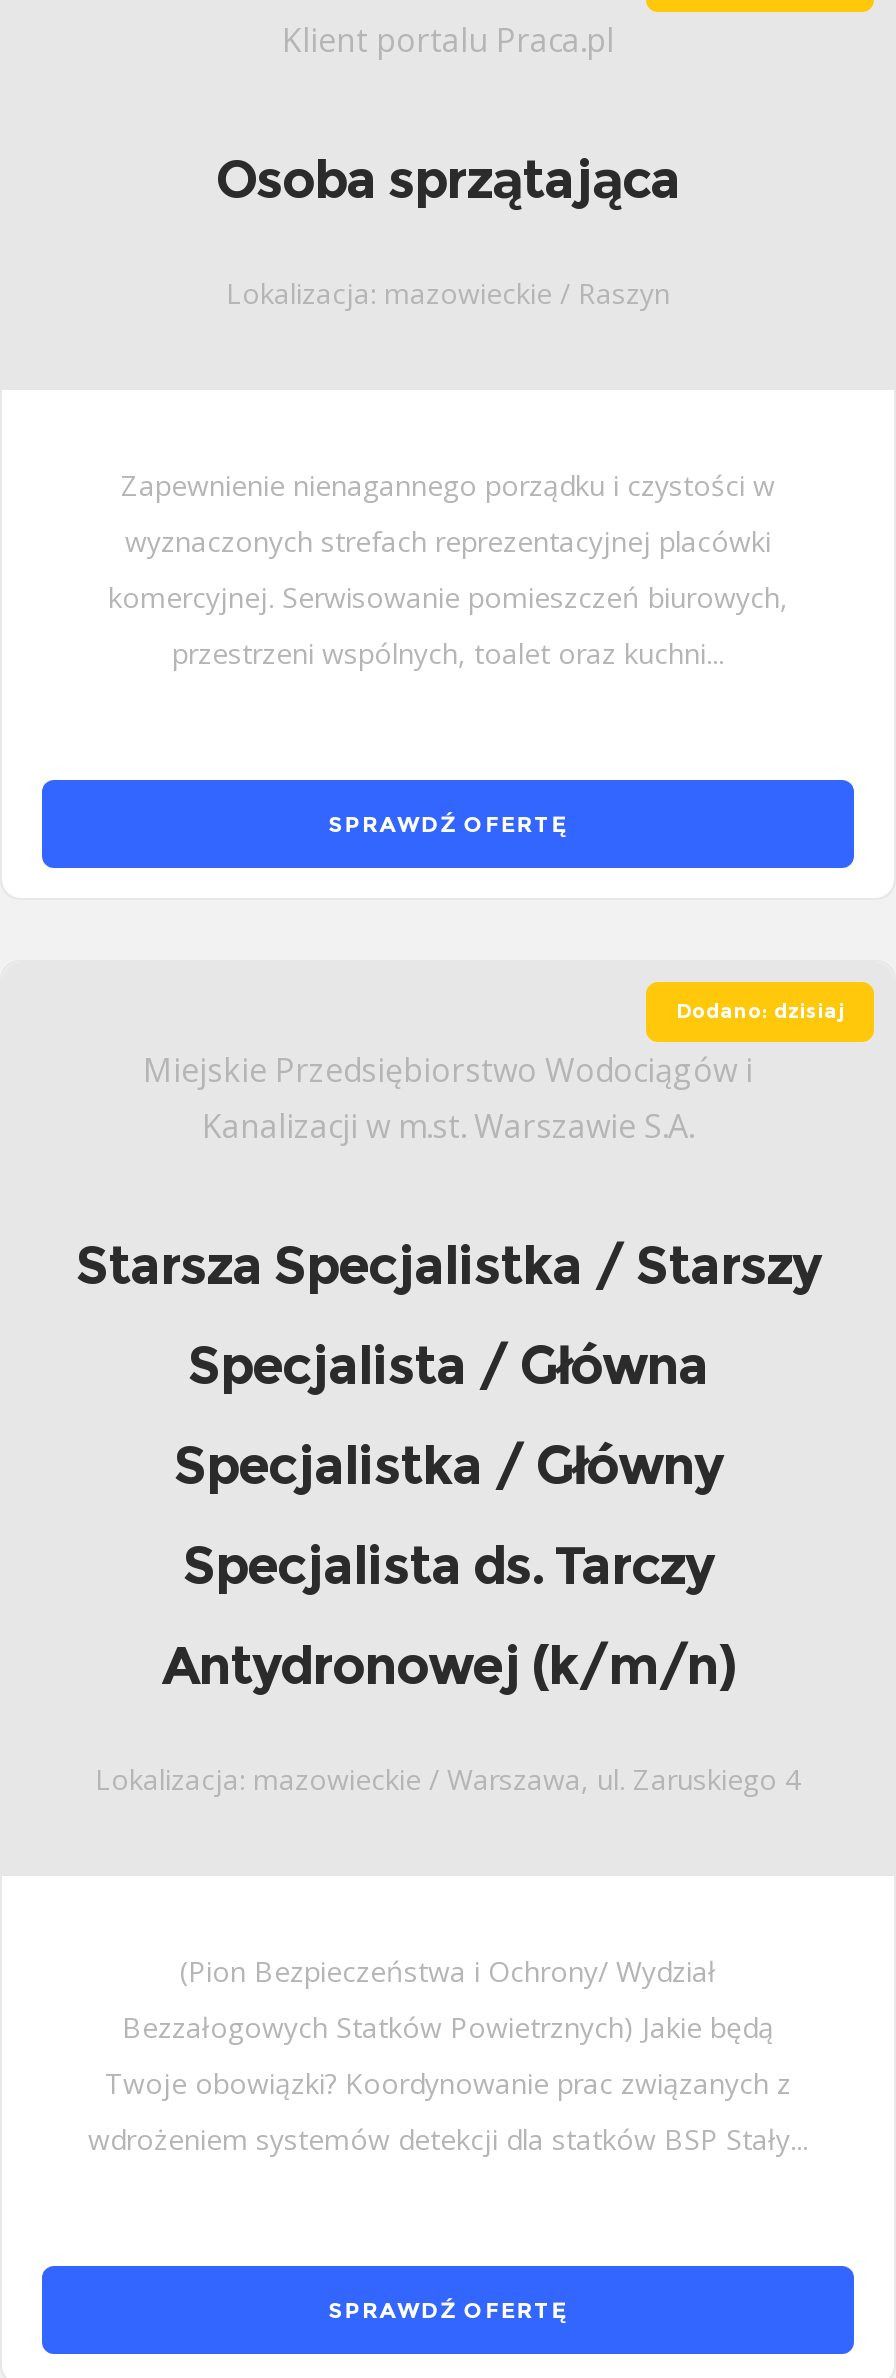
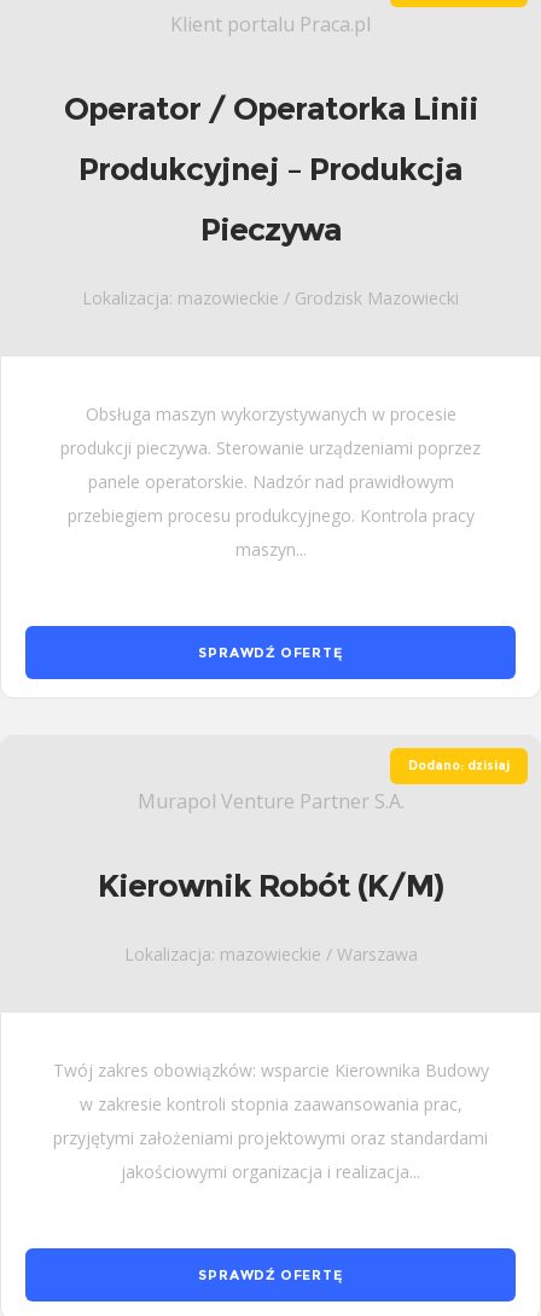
- Osoba sprzątająca
- Lokalizacja: mazowieckie / Raszyn
+ Operator / Operatorka Linii
+ Produkcyjnej – Produkcja
+ Pieczywa
+ Lokalizacja: mazowieckie / Grodzisk Mazowiecki

- Zapewnienie nienagannego porządku i czystości w
- wyznaczonych strefach reprezentacyjnej placówki
- komercyjnej. Serwisowanie pomieszczeń biurowych,
- przestrzeni wspólnych, toalet oraz kuchni...
+ Obsługa maszyn wykorzystywanych w procesie
+ produkcji pieczywa. Sterowanie urządzeniami poprzez
+ panele operatorskie. Nadzór nad prawidłowym
+ przebiegiem procesu produkcyjnego. Kontrola pracy
+ maszyn...

moved down: SPRAWDŹ OFERTĘ | Dodano: dzisiaj

- Miejskie Przedsiębiorstwo Wodociągów i
- Kanalizacji w m.st. Warszawie S.A.
- Starsza Specjalistka / Starszy
- Specjalista / Główna
- Specjalistka / Główny
- Specjalista ds. Tarczy
- Antydronowej (k/m/n)
- Lokalizacja: mazowieckie / Warszawa, ul. Zaruskiego 4
+ Murapol Venture Partner S.A.
+ Kierownik Robót (K/M)
+ Lokalizacja: mazowieckie / Warszawa

- (Pion Bezpieczeństwa i Ochrony/ Wydział
- Bezzałogowych Statków Powietrznych) Jakie będą
- Twoje obowiązki? Koordynowanie prac związanych z
- wdrożeniem systemów detekcji dla statków BSP Stały...
+ Twój zakres obowiązków: wsparcie Kierownika Budowy
+ w zakresie kontroli stopnia zaawansowania prac,
+ przyjętymi założeniami projektowymi oraz standardami
+ jakościowymi organizacja i realizacja...
